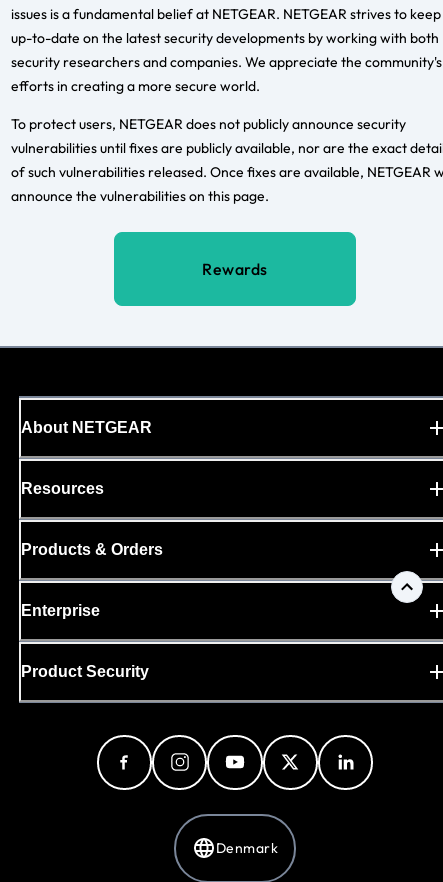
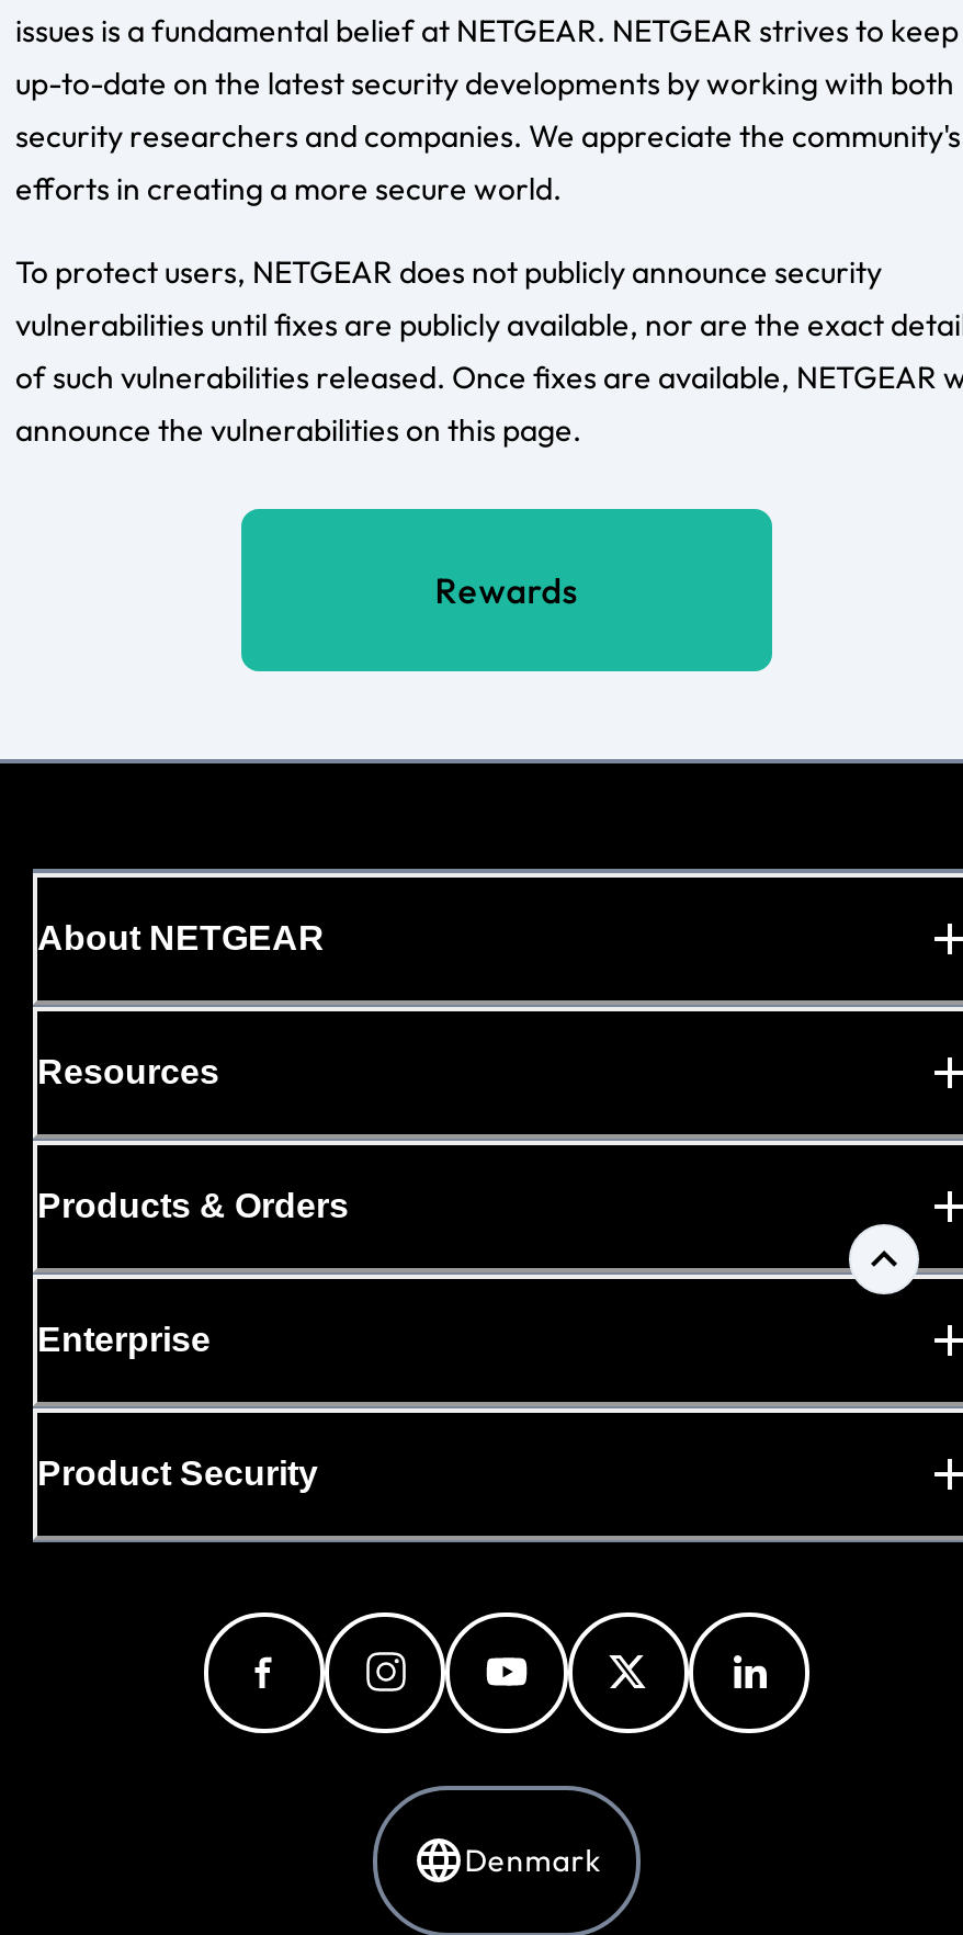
- [image]
+ [image]
